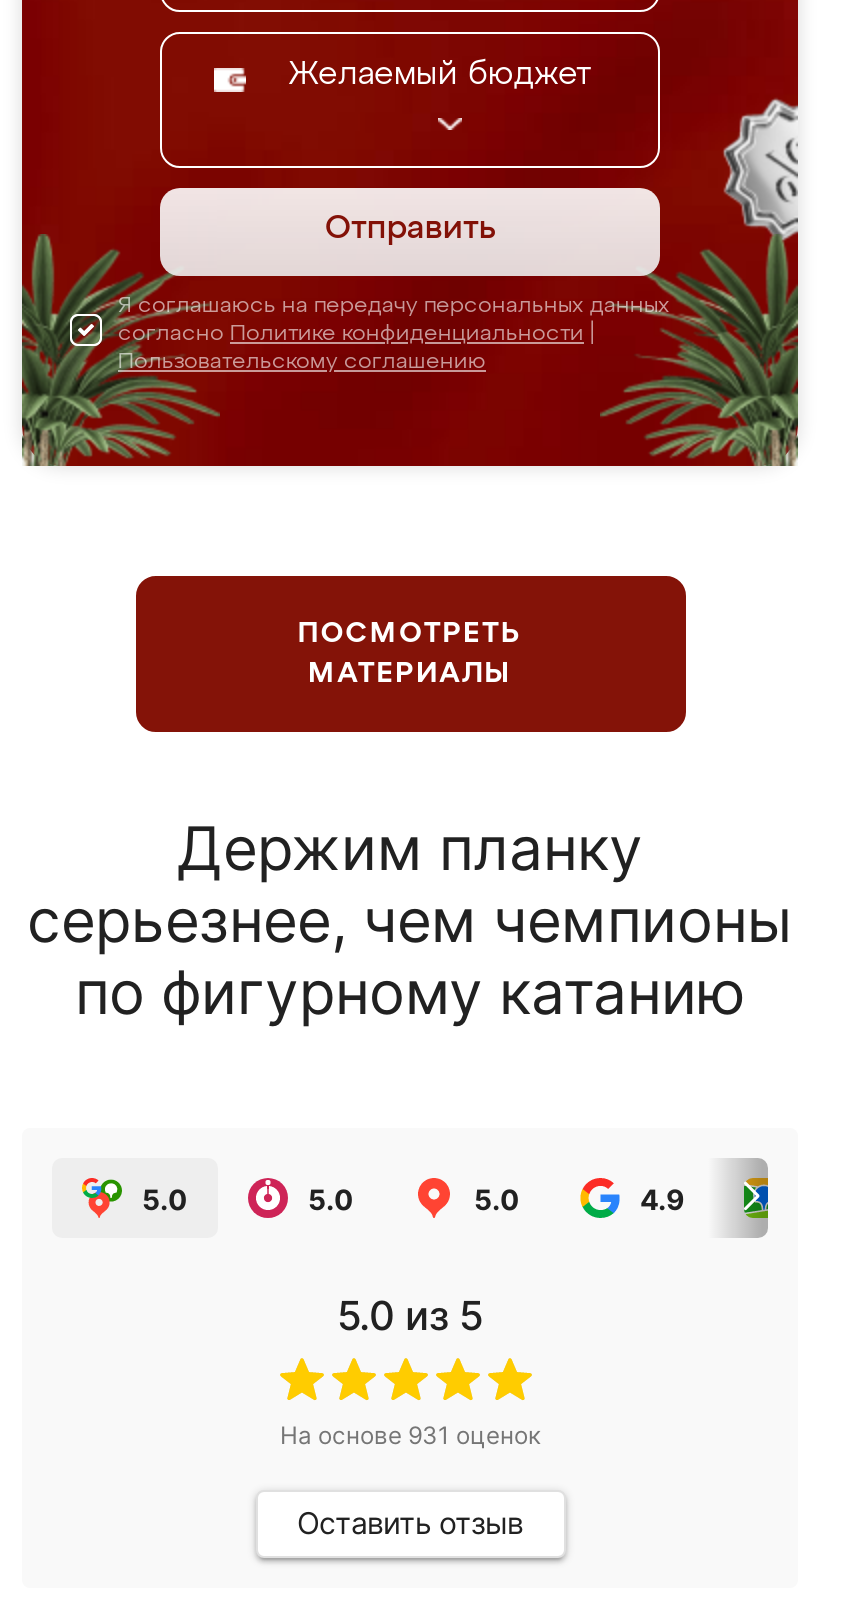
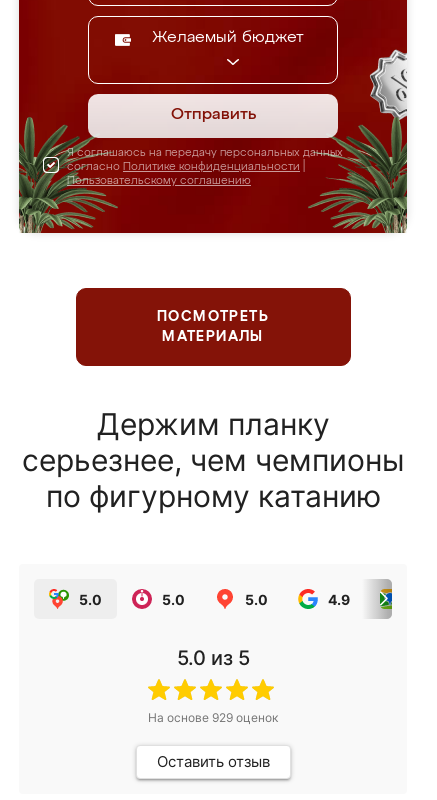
- На основе 931 оценок
+ На основе 929 оценок
